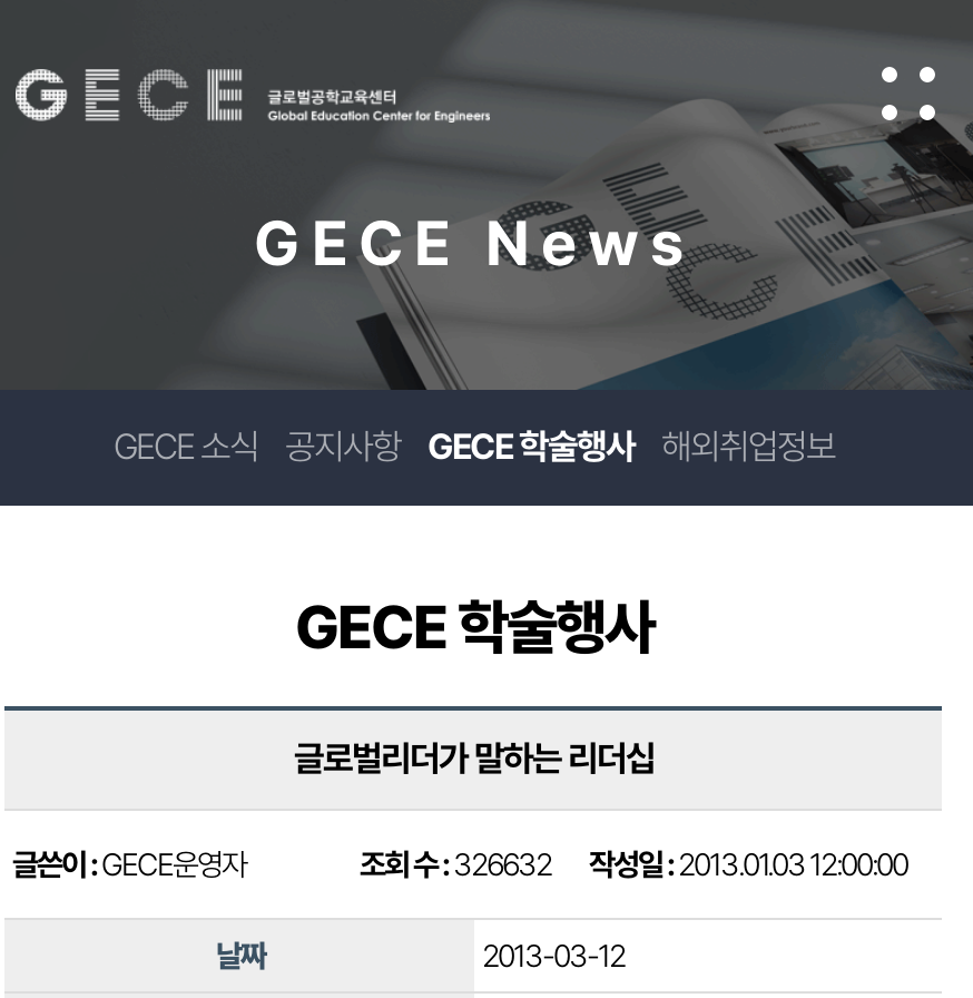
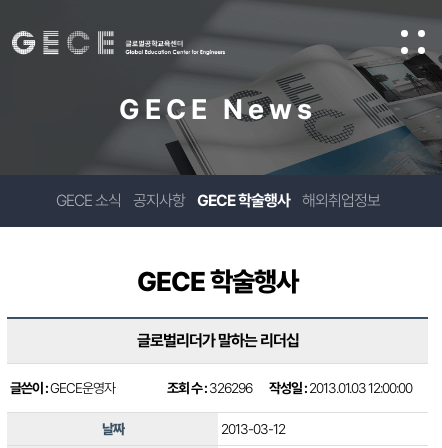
- 조회 수 : 326632 작성일 : 2013.01.03 12:00:00
+ 조회 수 : 326296 작성일 : 2013.01.03 12:00:00
